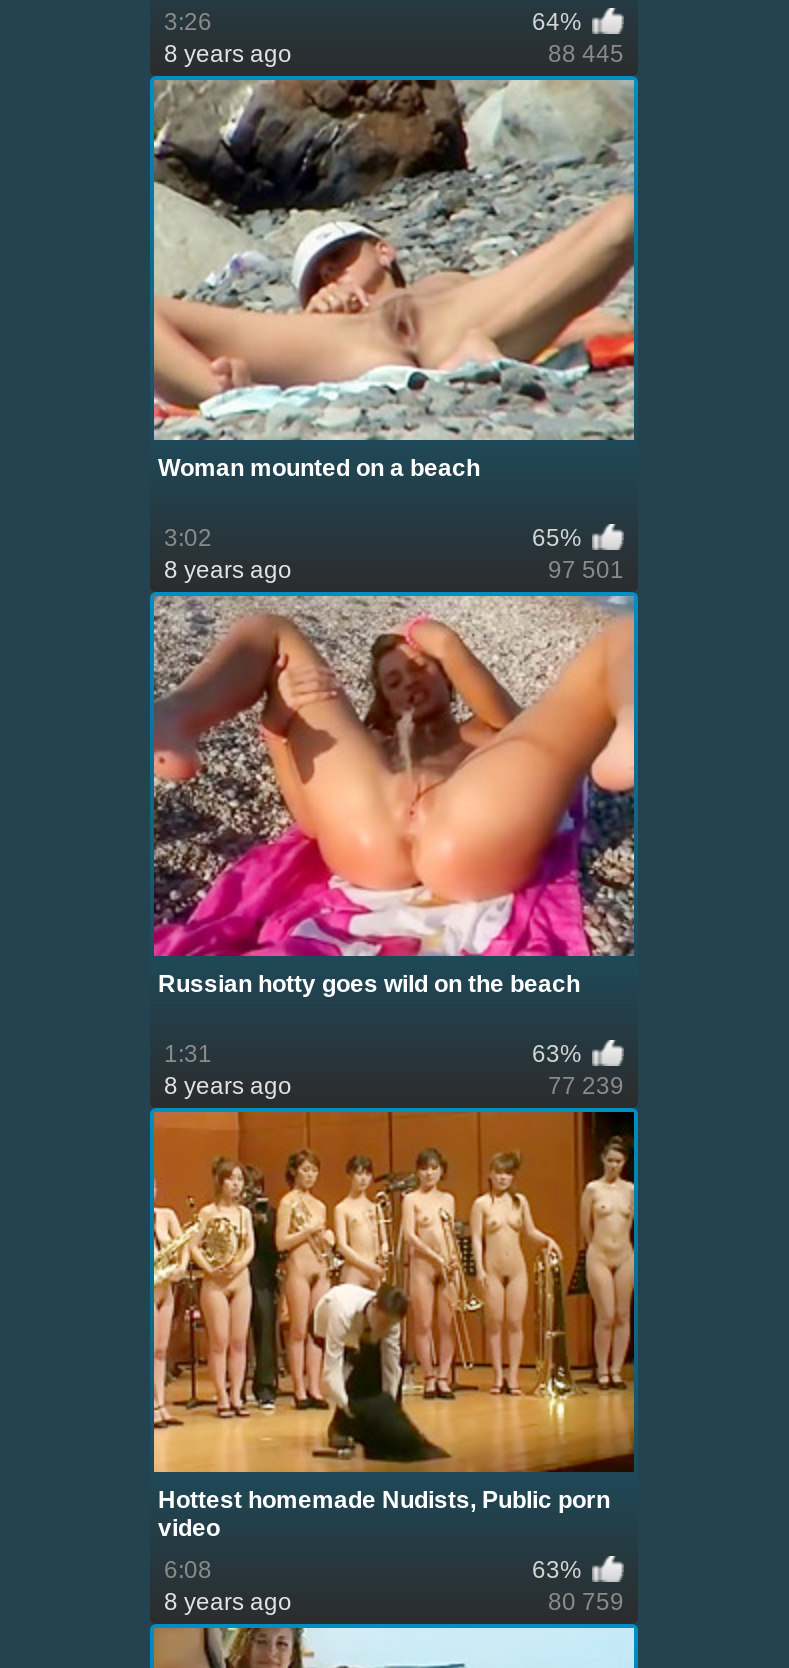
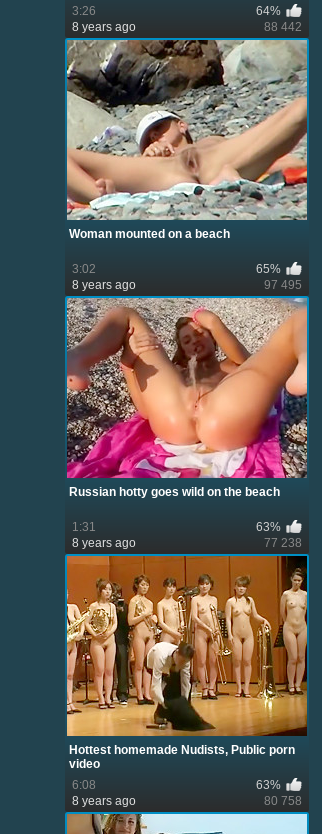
- 88 445
+ 88 442

- 97 501
+ 97 495

- 77 239
+ 77 238

- 80 759
+ 80 758
